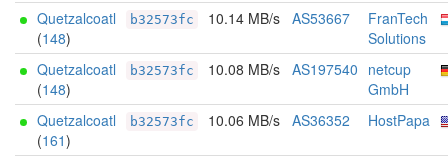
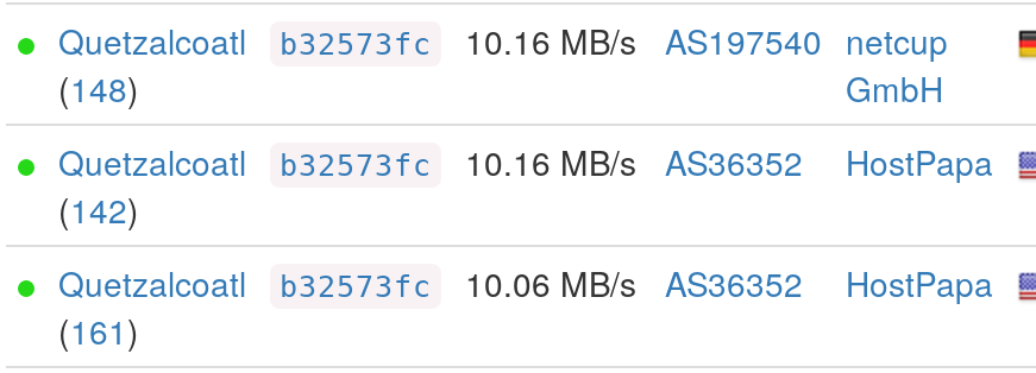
- 10.14 MB/s AS53667
- FranTech
- Solutions
+ 10.16 MB/s AS197540 netcup
+ GmbH

- 10.08 MB/s AS197540 netcup
- GmbH
+ 10.16 MB/s AS36352
+ HostPapa

- (148)
+ (142)
